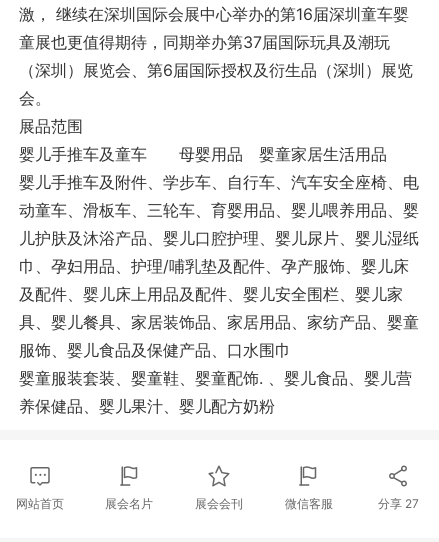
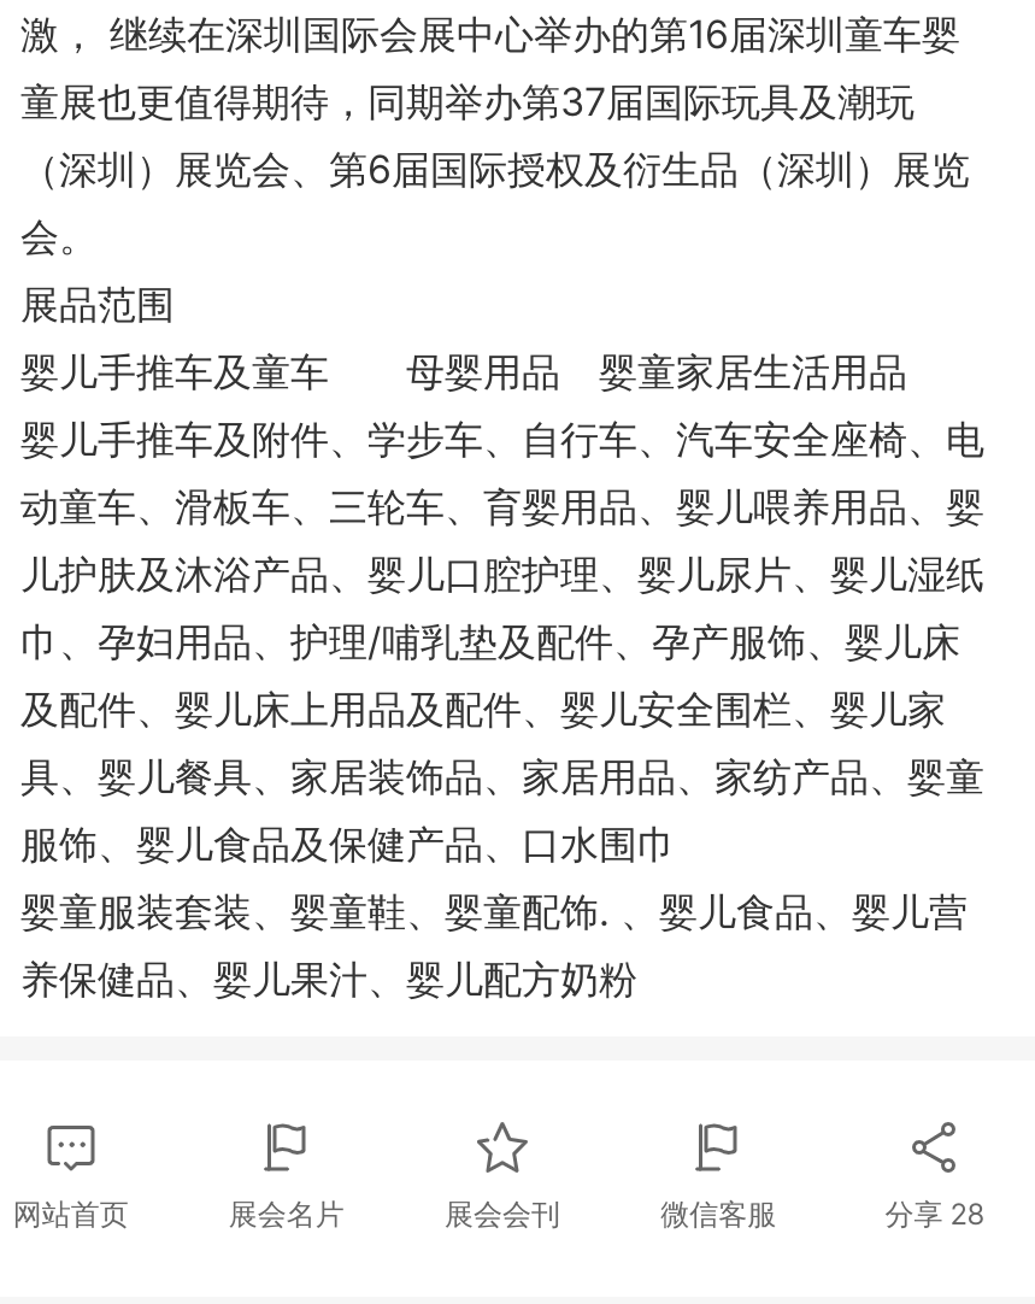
- 分享27
+ 分享28
